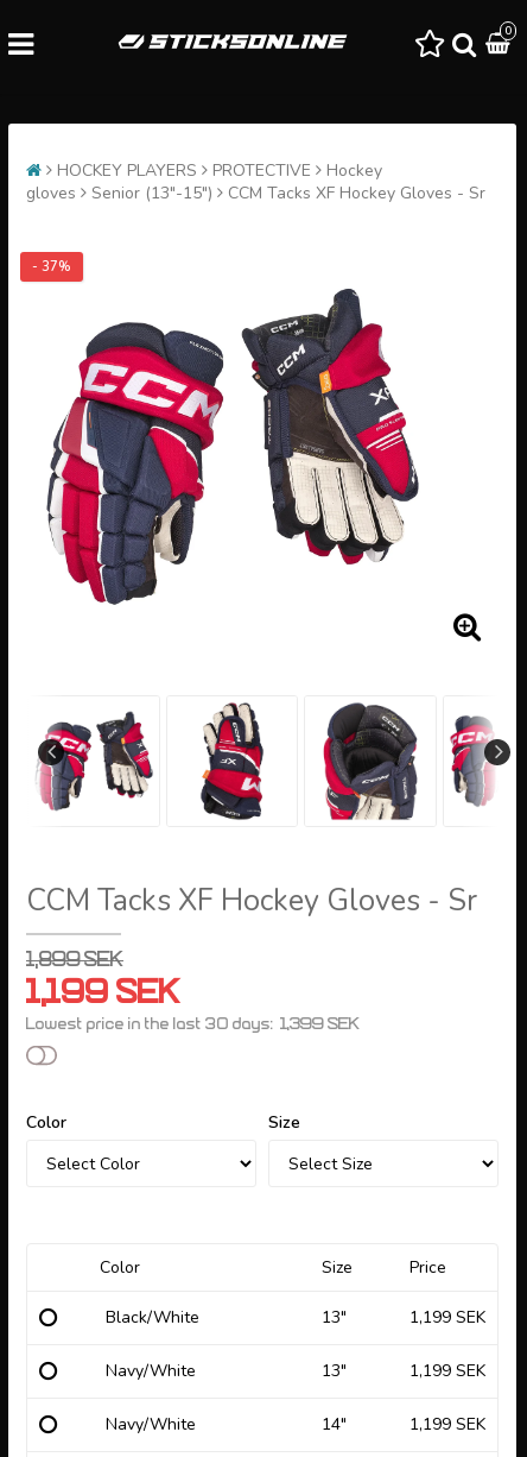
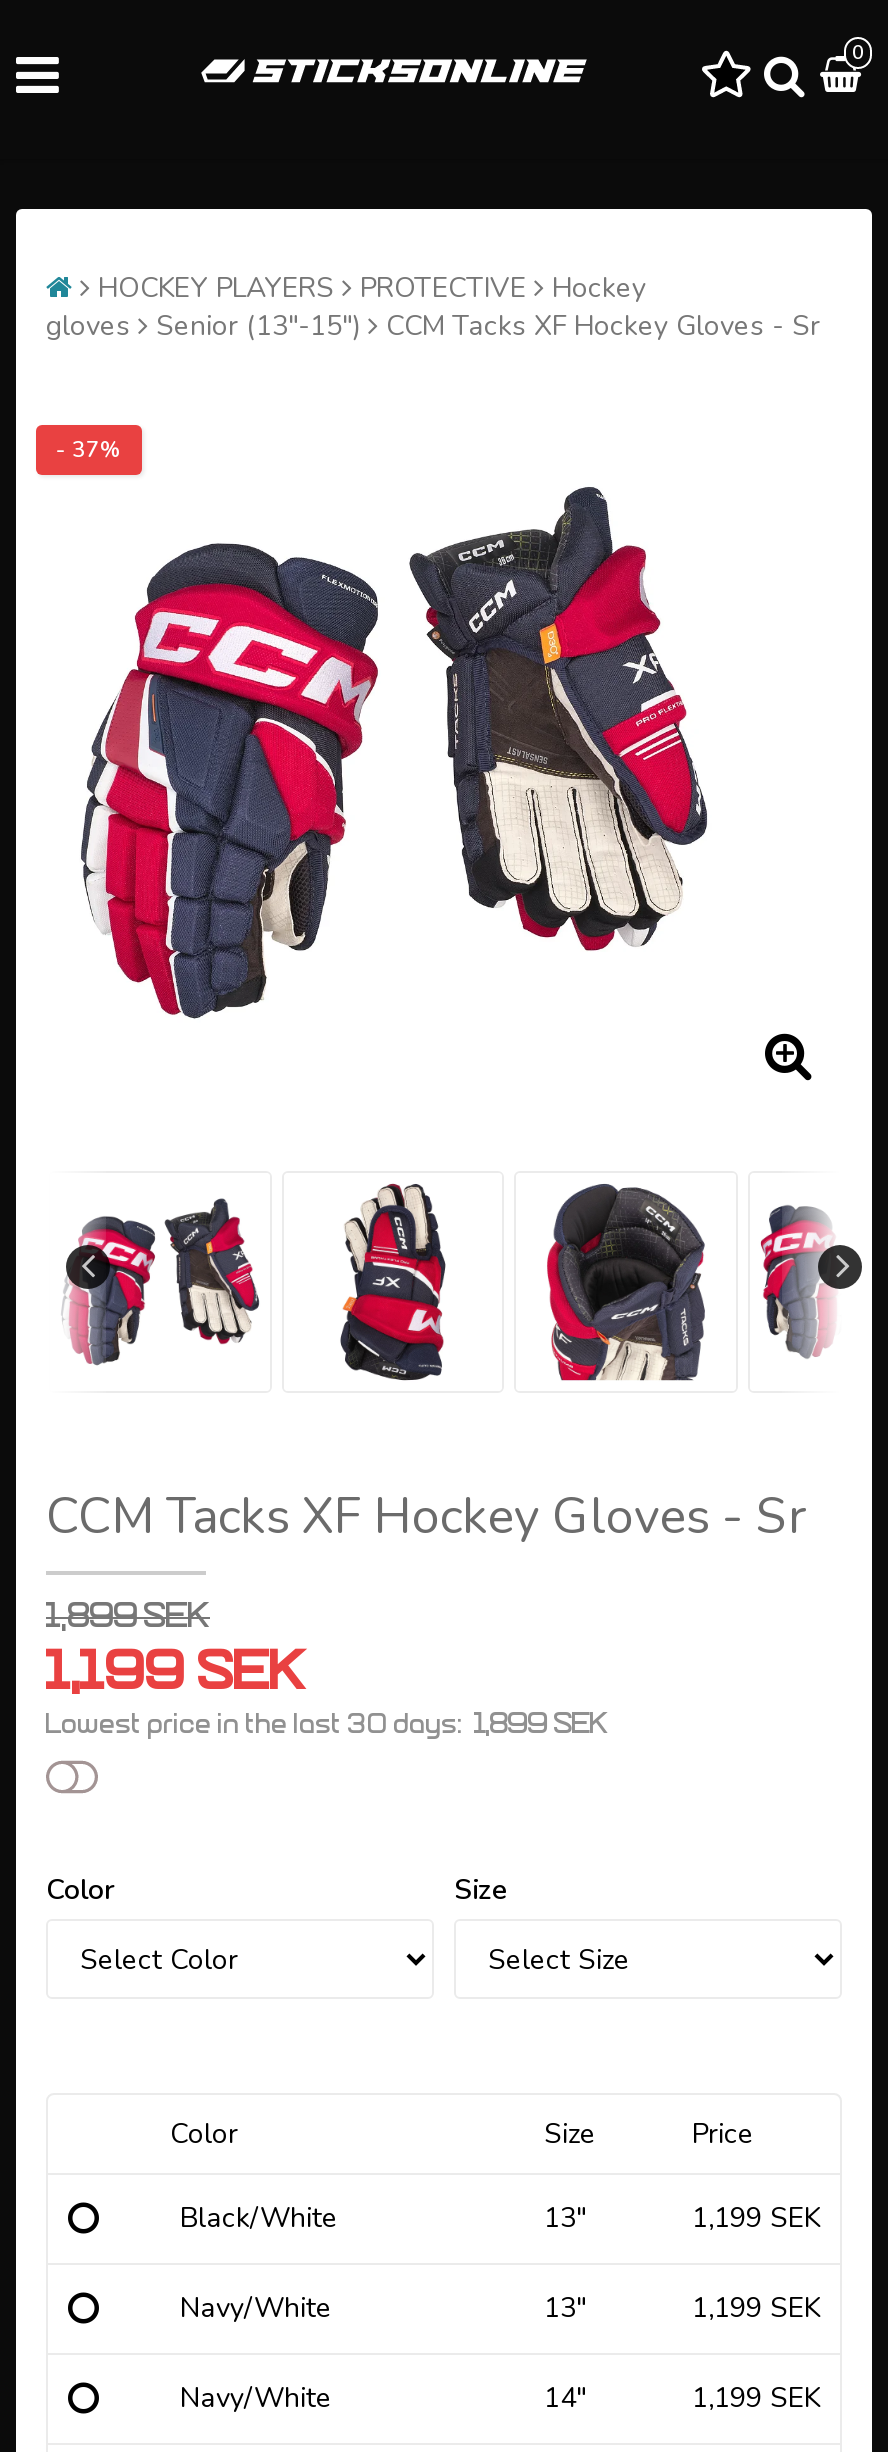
- Lowest price in the last 30 days 1,399 SEK
+ Lowest price in the last 30 days 1,899 SEK
